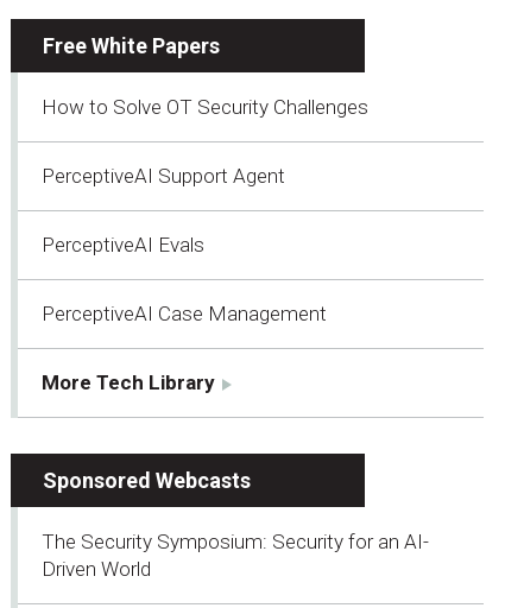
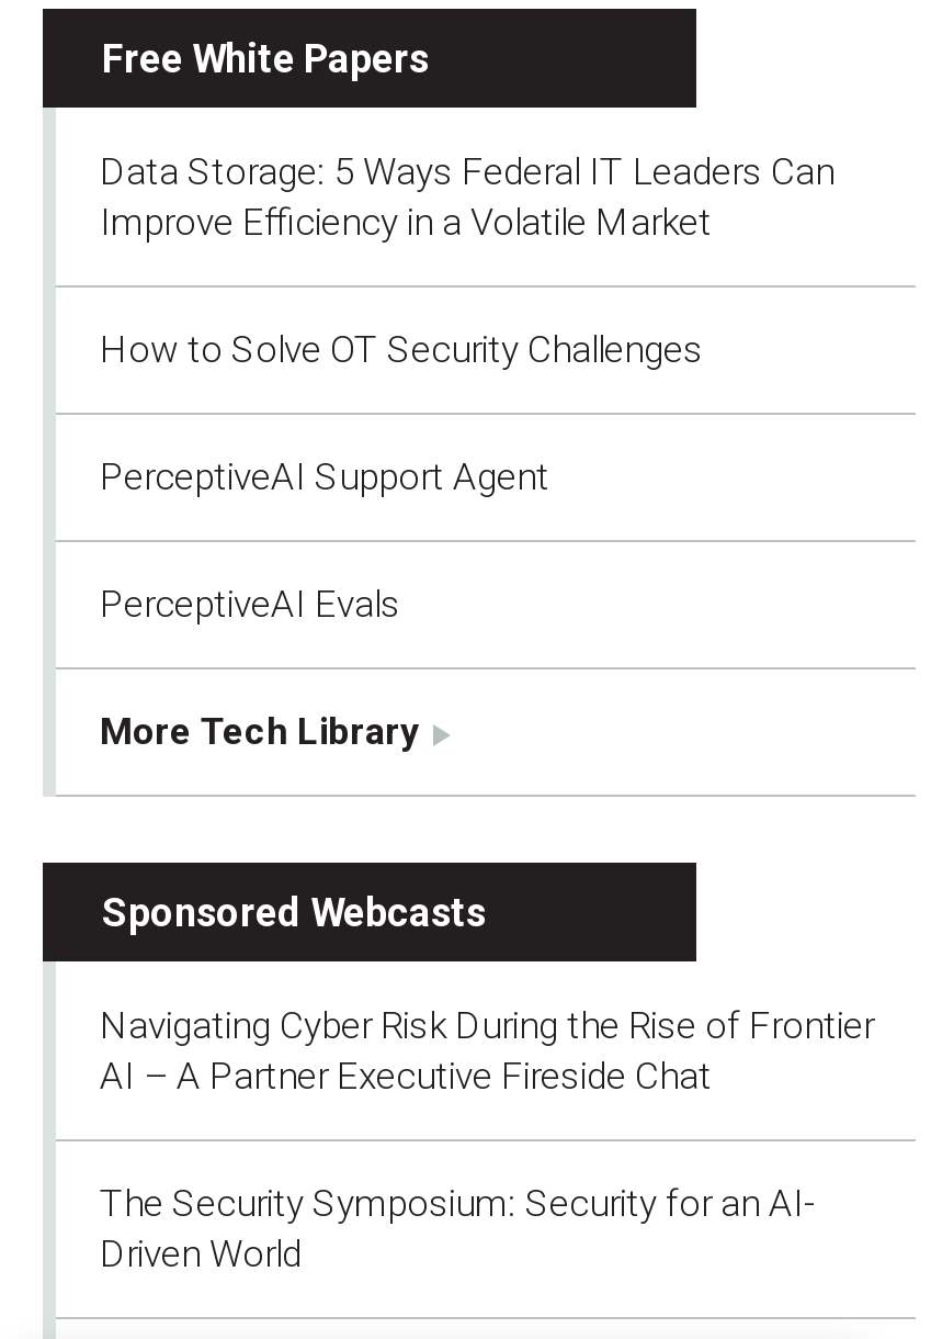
+ Data Storage: 5 Ways Federal IT Leaders Can
+ Improve Efficiency in a Volatile Market

- PerceptiveAI Case Management

+ Navigating Cyber Risk During the Rise of Frontier
+ AI – A Partner Executive Fireside Chat
